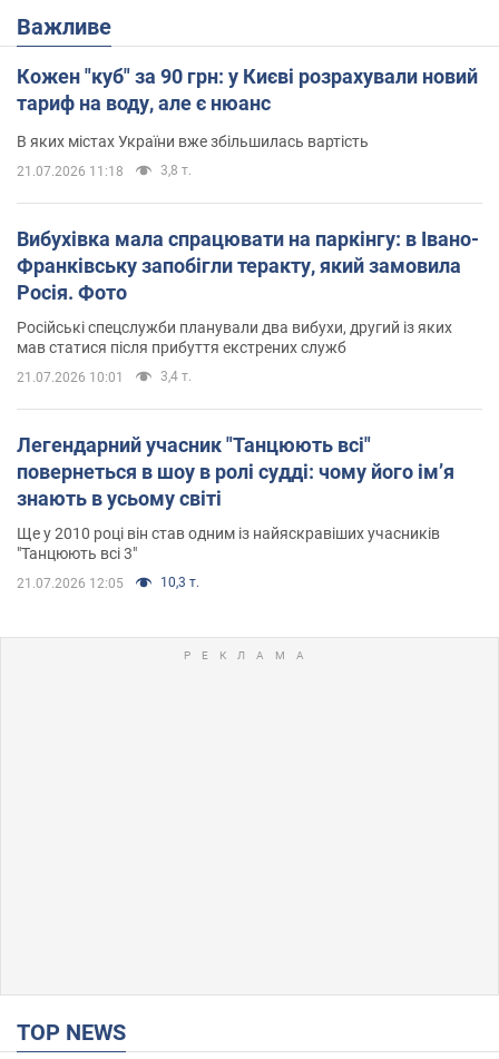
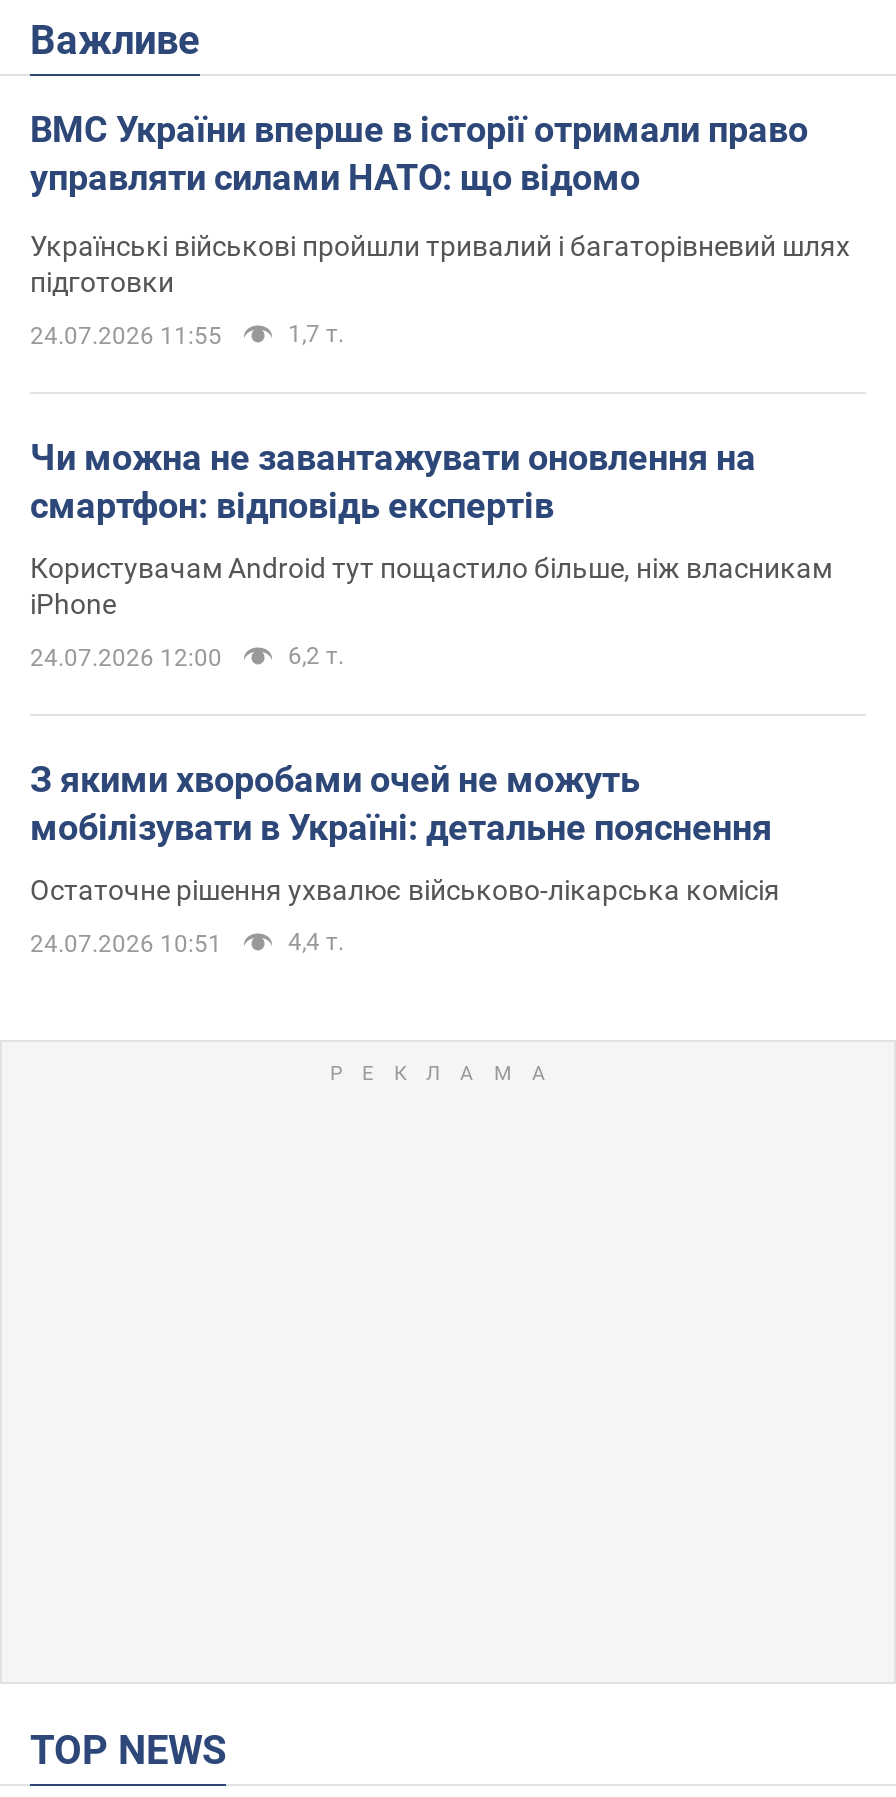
- Кожен "куб" за 90 грн: у Києві розрахували новий
- тариф на воду, але є нюанс
+ ВМС України вперше в історії отримали право
+ управляти силами НАТО: що відомо

- В яких містах України вже збільшилась вартість
+ Українські військові пройшли тривалий і багаторівневий шлях
+ підготовки

- 21.07.2026 11:18
- 3,8 т.
+ 24.07.2026 11:55
+ 1,7 т.

- Вибухівка мала спрацювати на паркінгу: в Івано-
- Франківську запобігли теракту, який замовила
- Росія. Фото
+ Чи можна не завантажувати оновлення на
+ смартфон: відповідь експертів

- Російські спецслужби планували два вибухи, другий із яких
- мав статися після прибуття екстрених служб
+ Користувачам Android тут пощастило більше, ніж власникам
+ iPhone

- 21.07.2026 10:01
- 3,4 т.
+ 24.07.2026 12:00
+ 6,2 т.

- Легендарний учасник "Танцюють всі"
- повернеться в шоу в ролі судді: чому його імʼя
- знають в усьому світі
+ З якими хворобами очей не можуть
+ мобілізувати в Україні: детальне пояснення

- Ще у 2010 році він став одним із найяскравіших учасників
- "Танцюють всі 3"
+ Остаточне рішення ухвалює військово-лікарська комісія

- 21.07.2026 12:05
- 10,3 т.
+ 24.07.2026 10:51
+ 4,4 т.
